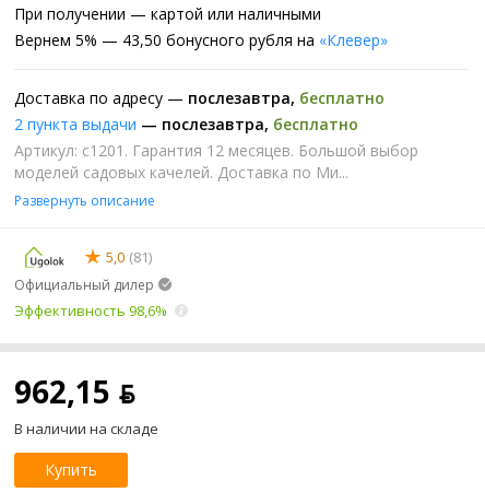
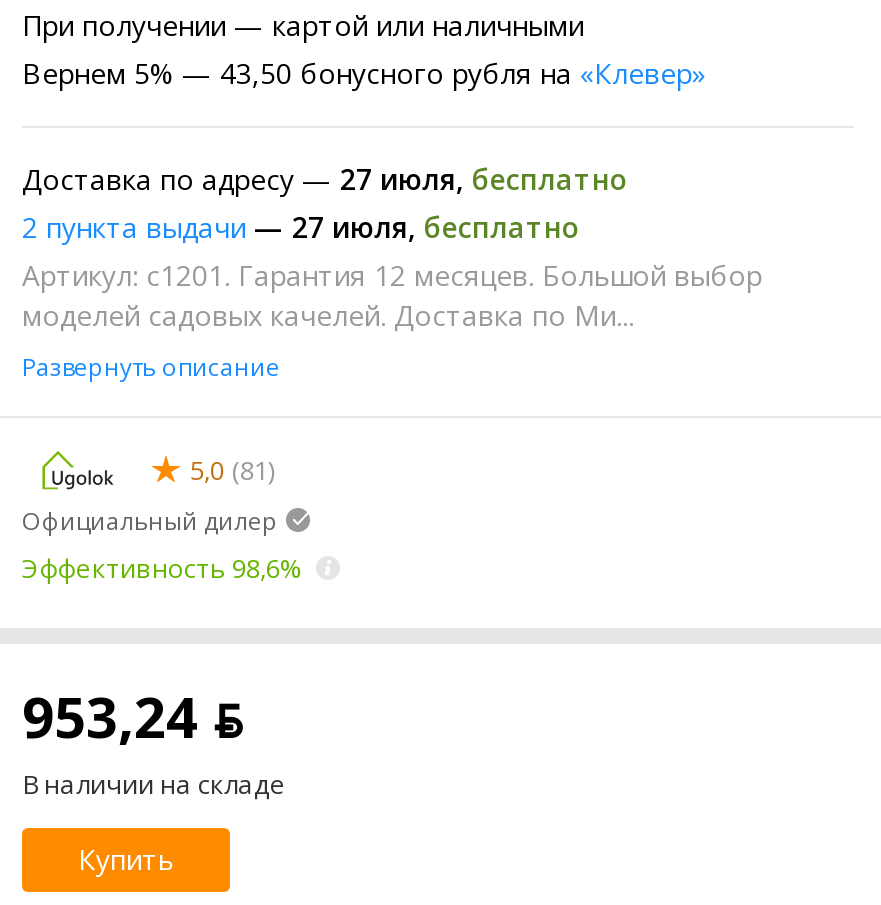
- Доставка по адресу — послезавтра, бесплатно
- 2 пункта выдачи — послезавтра, бесплатно
+ Доставка по адресу — 27 июля, бесплатно
+ 2 пункта выдачи — 27 июля, бесплатно

- 962,15 ƃ
+ 953,24 ƃ
